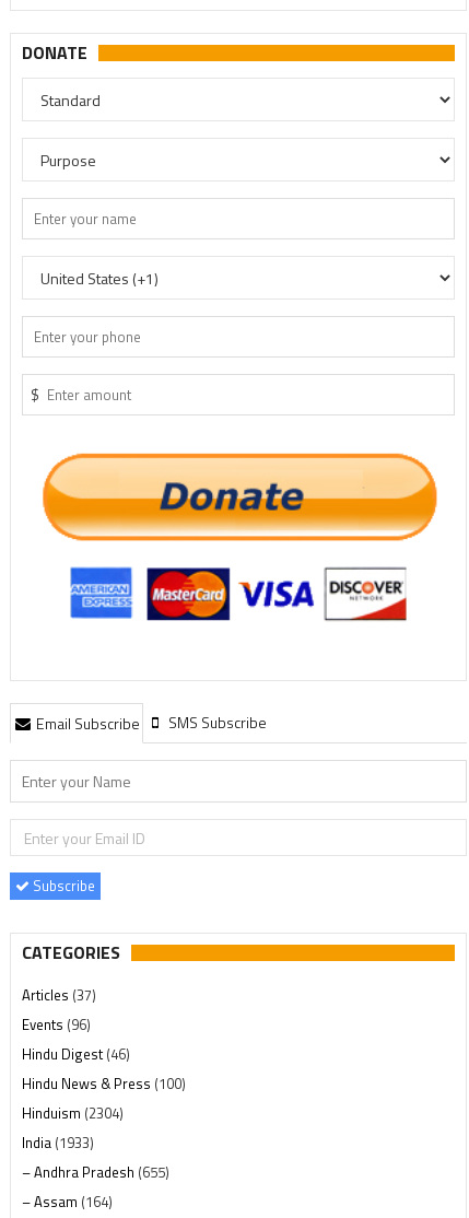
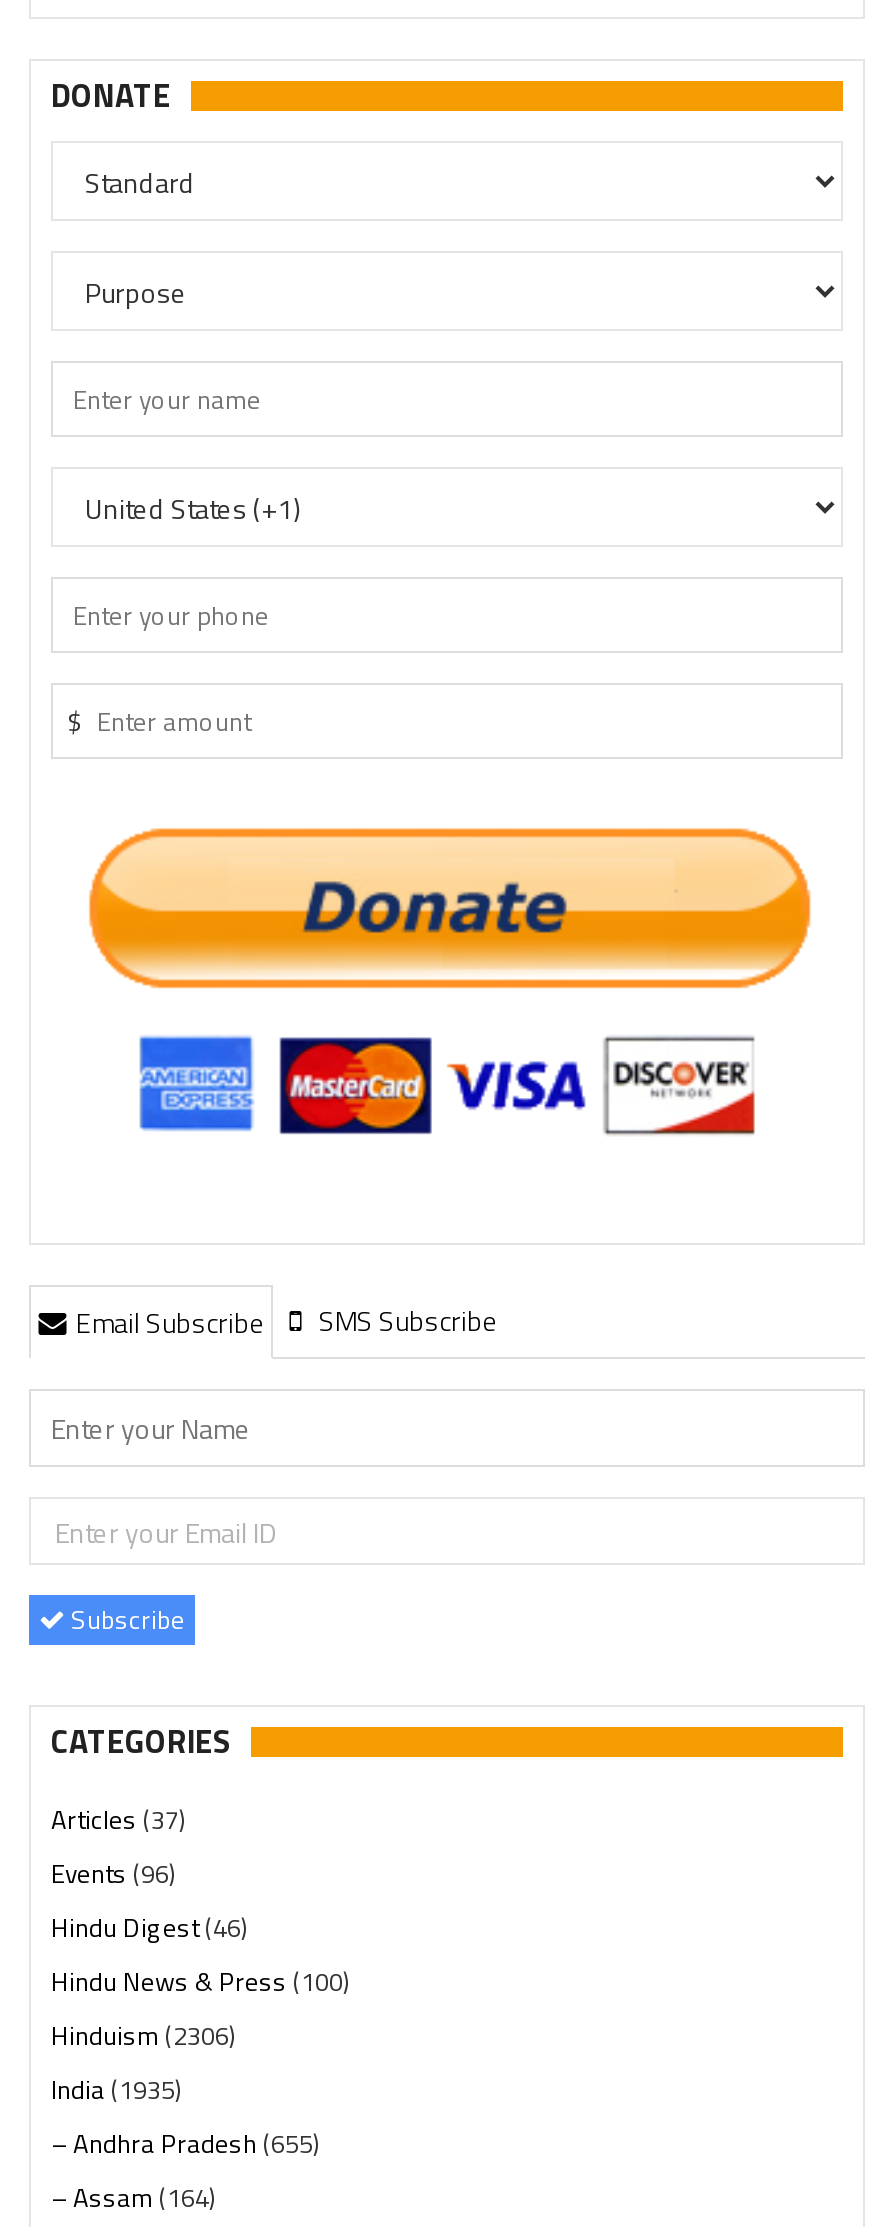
- Hinduism (2304)
+ Hinduism (2306)

- India (1933)
+ India (1935)
